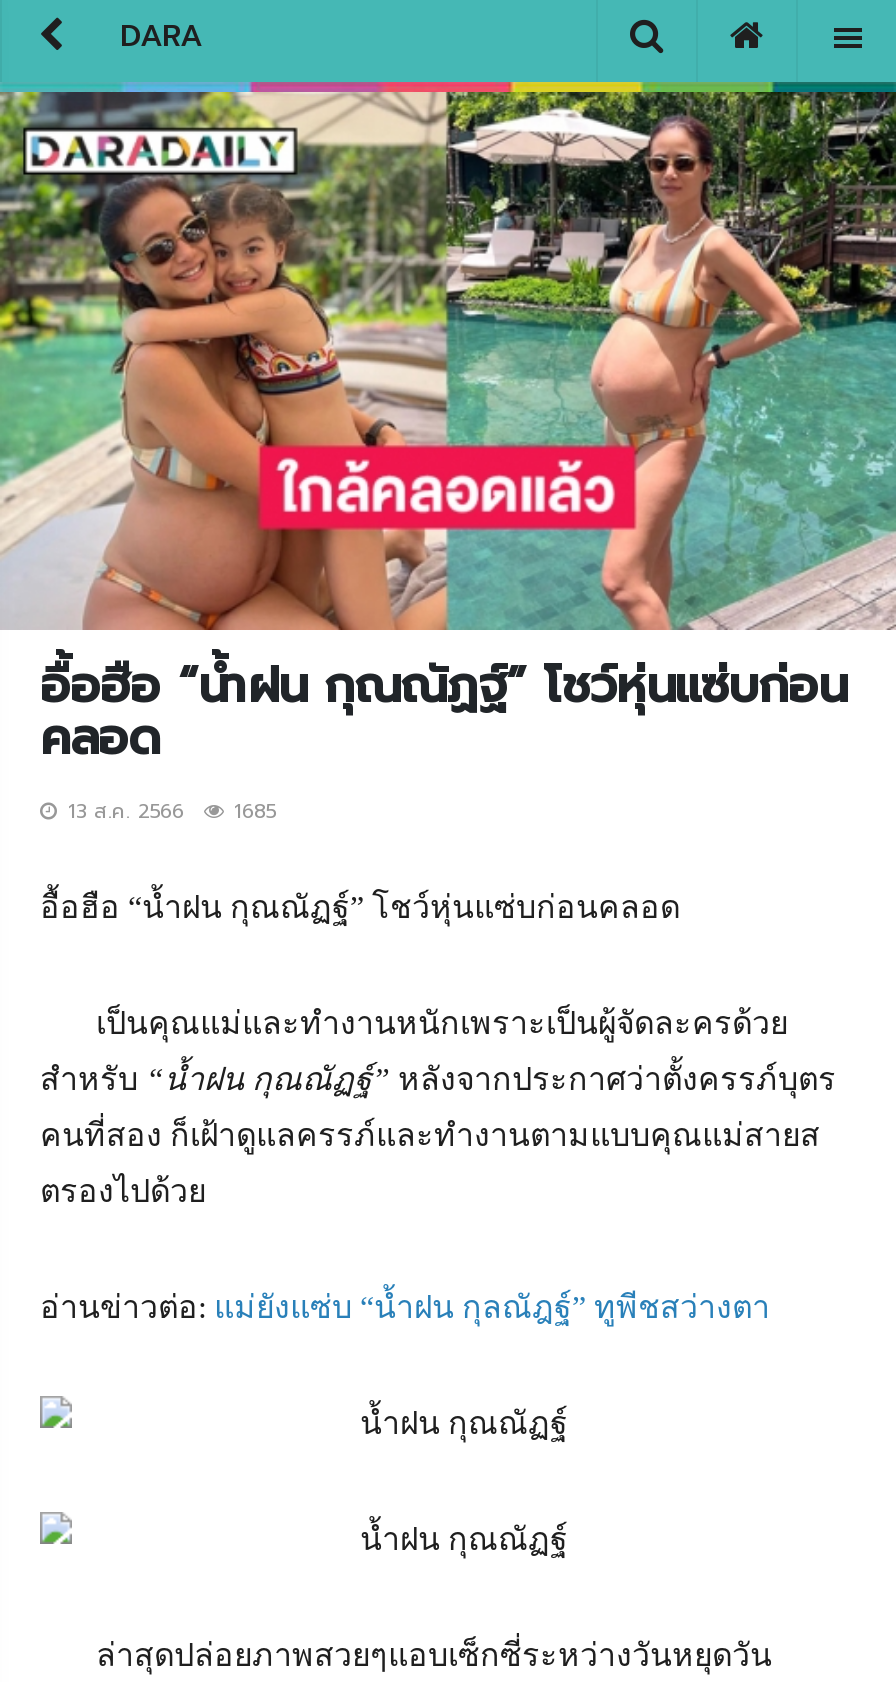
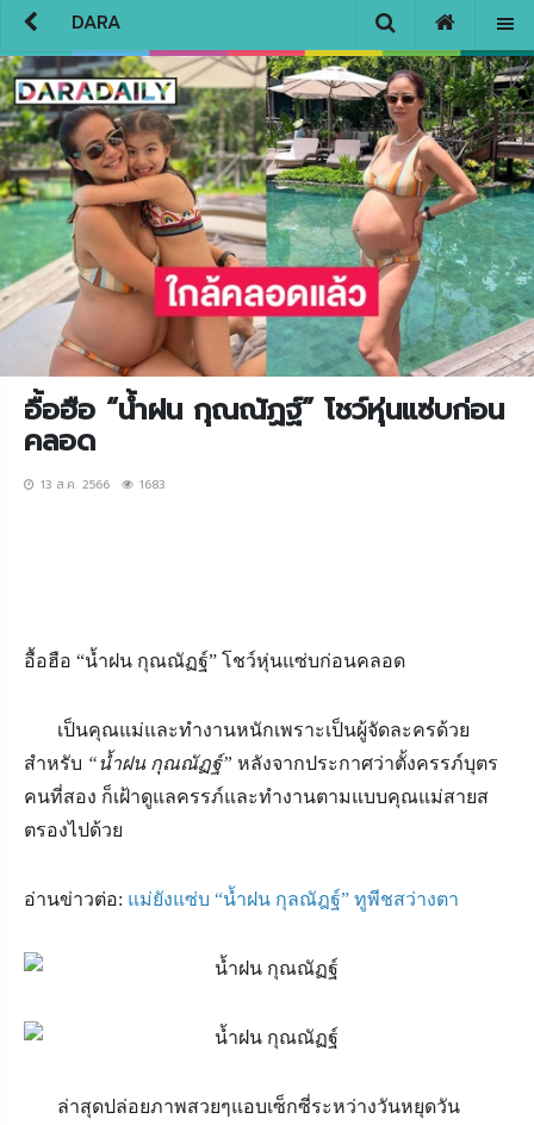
- 13 ส.ค. 2566 1685
+ 13 ส.ค. 2566 1683
